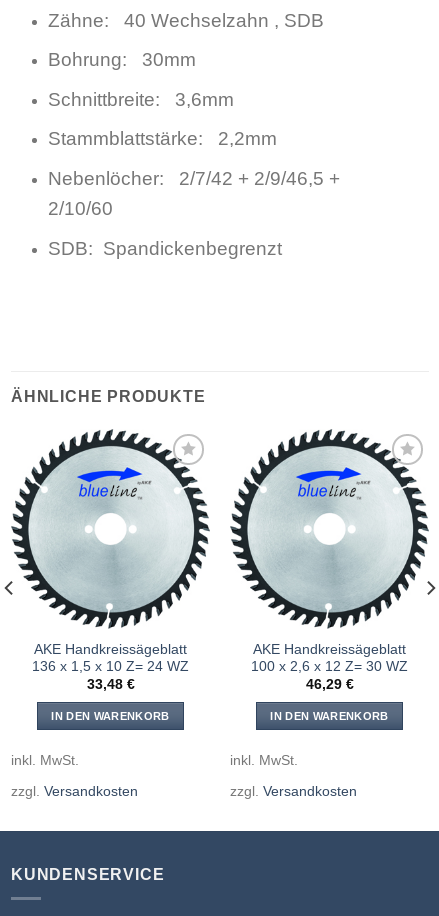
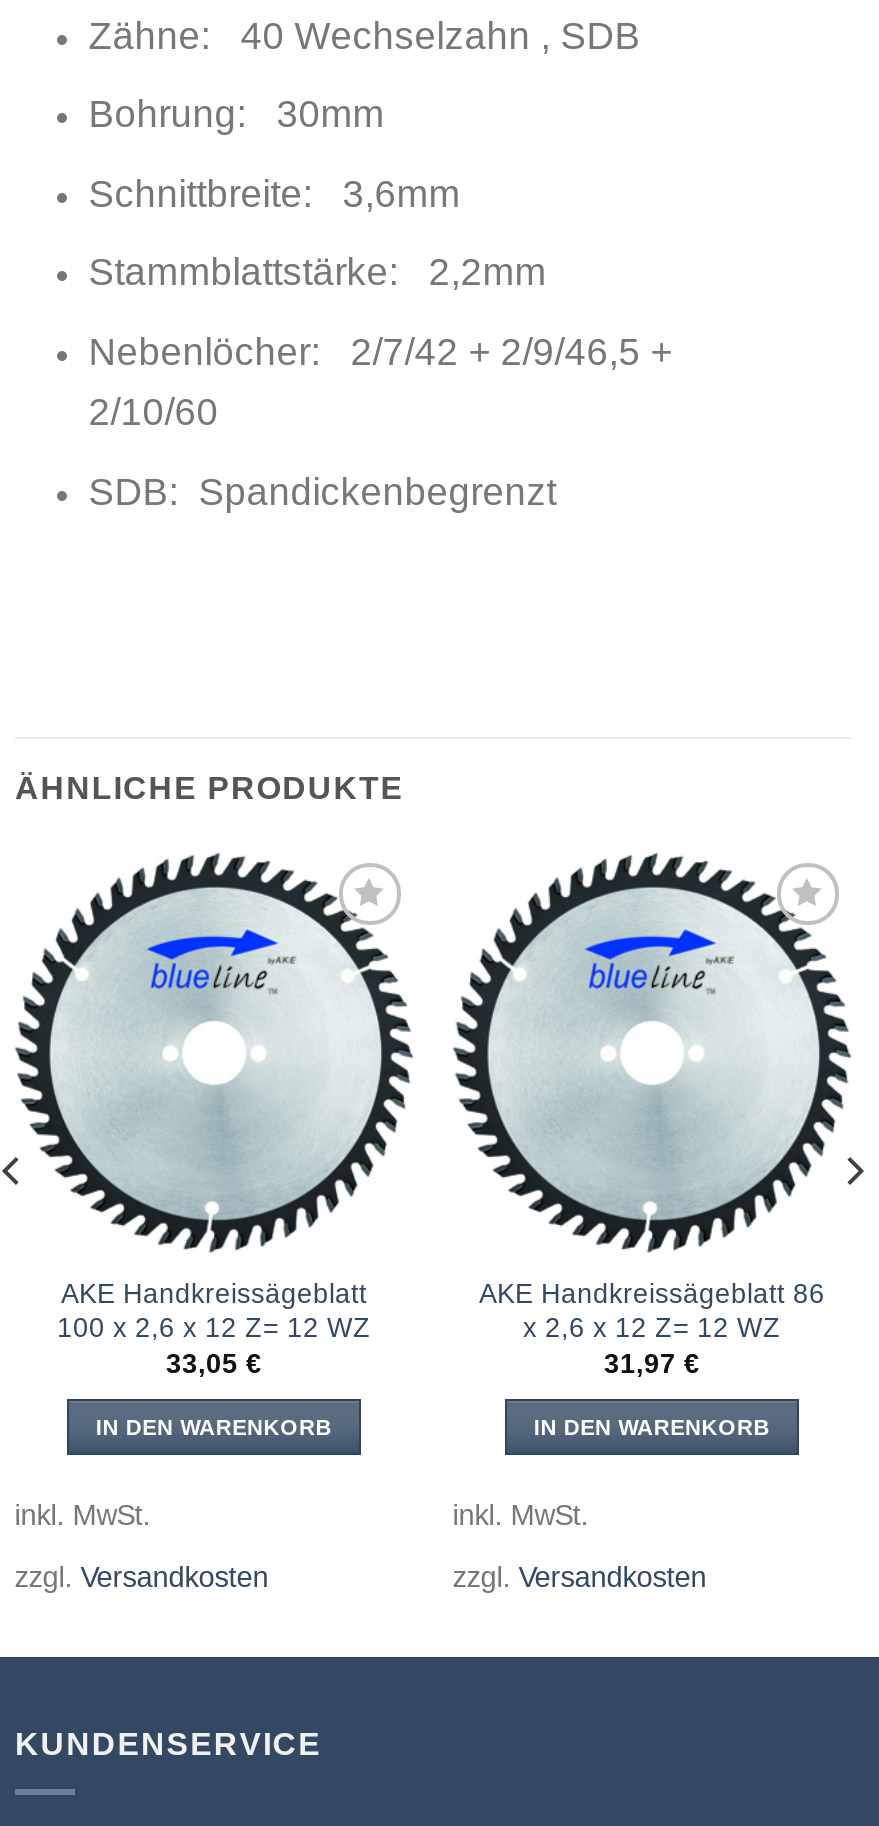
- AKE Handkreissägeblatt
- 100 x 2,6 x 12 Z= 30 WZ
- 46,29 €
+ AKE Handkreissägeblatt 86
+ x 2,6 x 12 Z= 12 WZ
+ 31,97 €

- 136 x 1,5 x 10 Z= 24 WZ
+ 100 x 2,6 x 12 Z= 12 WZ

- 33,48 €
+ 33,05 €
